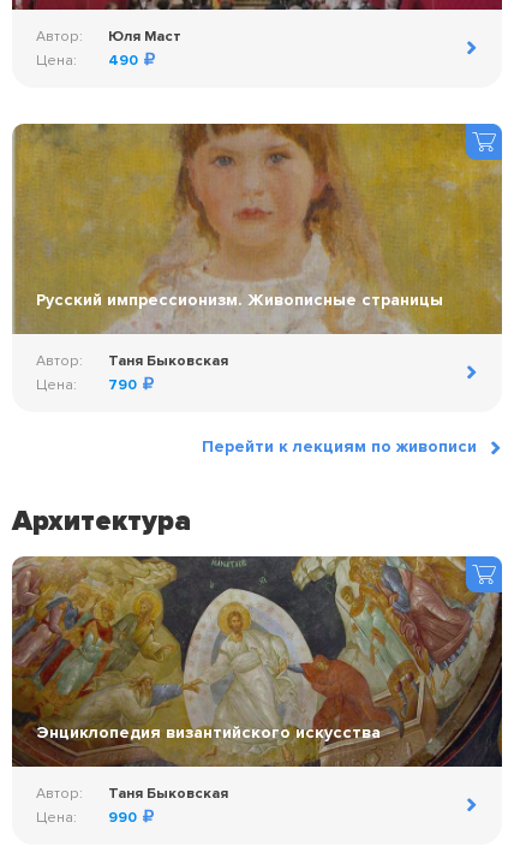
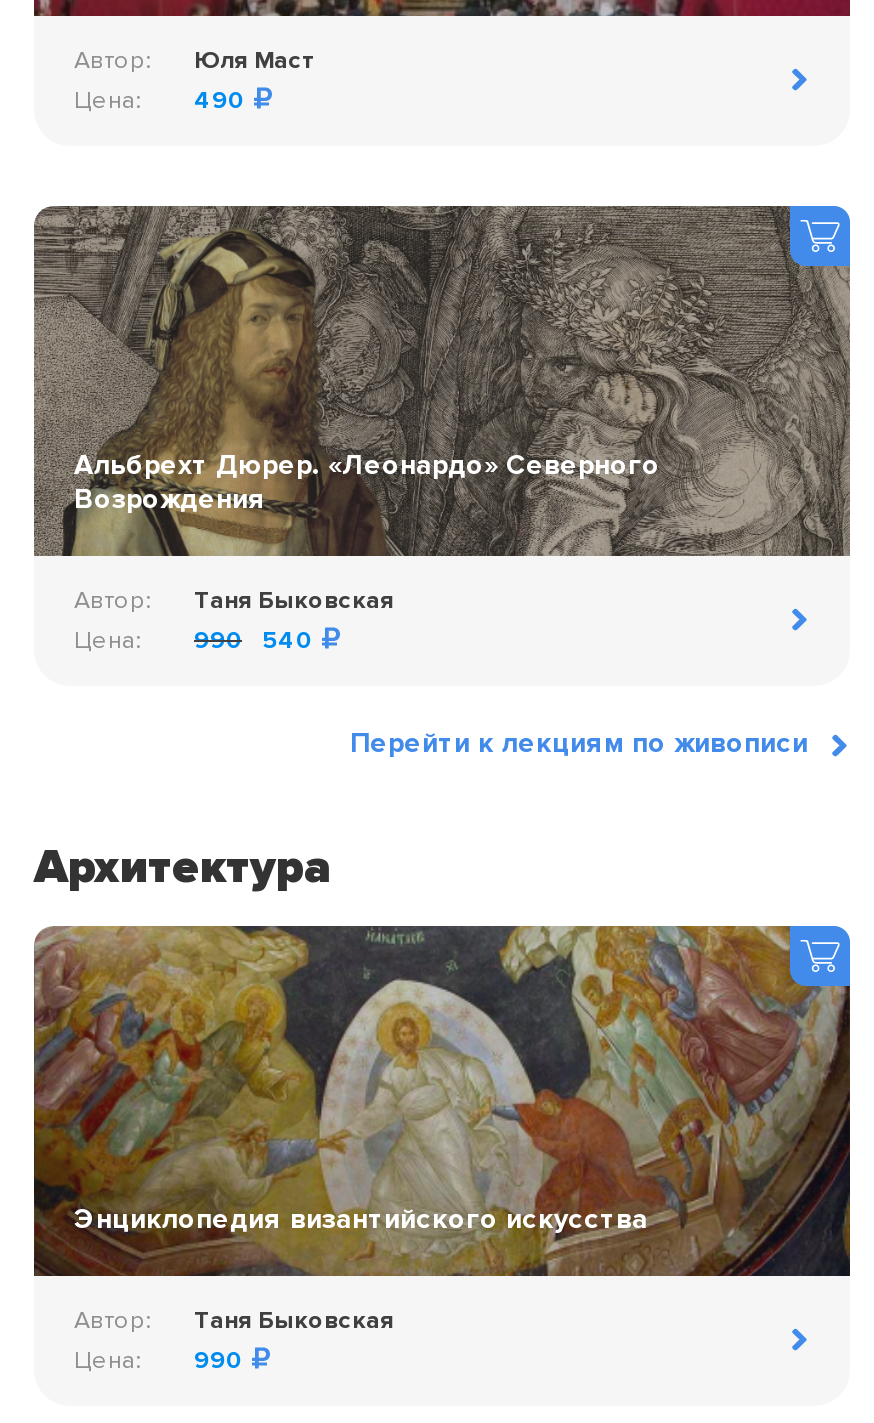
- [image]
- Русский импрессионизм. Живописные страницы
+ [image]
+ Альбрехт Дюрер. «Леонардо» Северного
+ Возрождения

- 790
+ 990
+ 540
